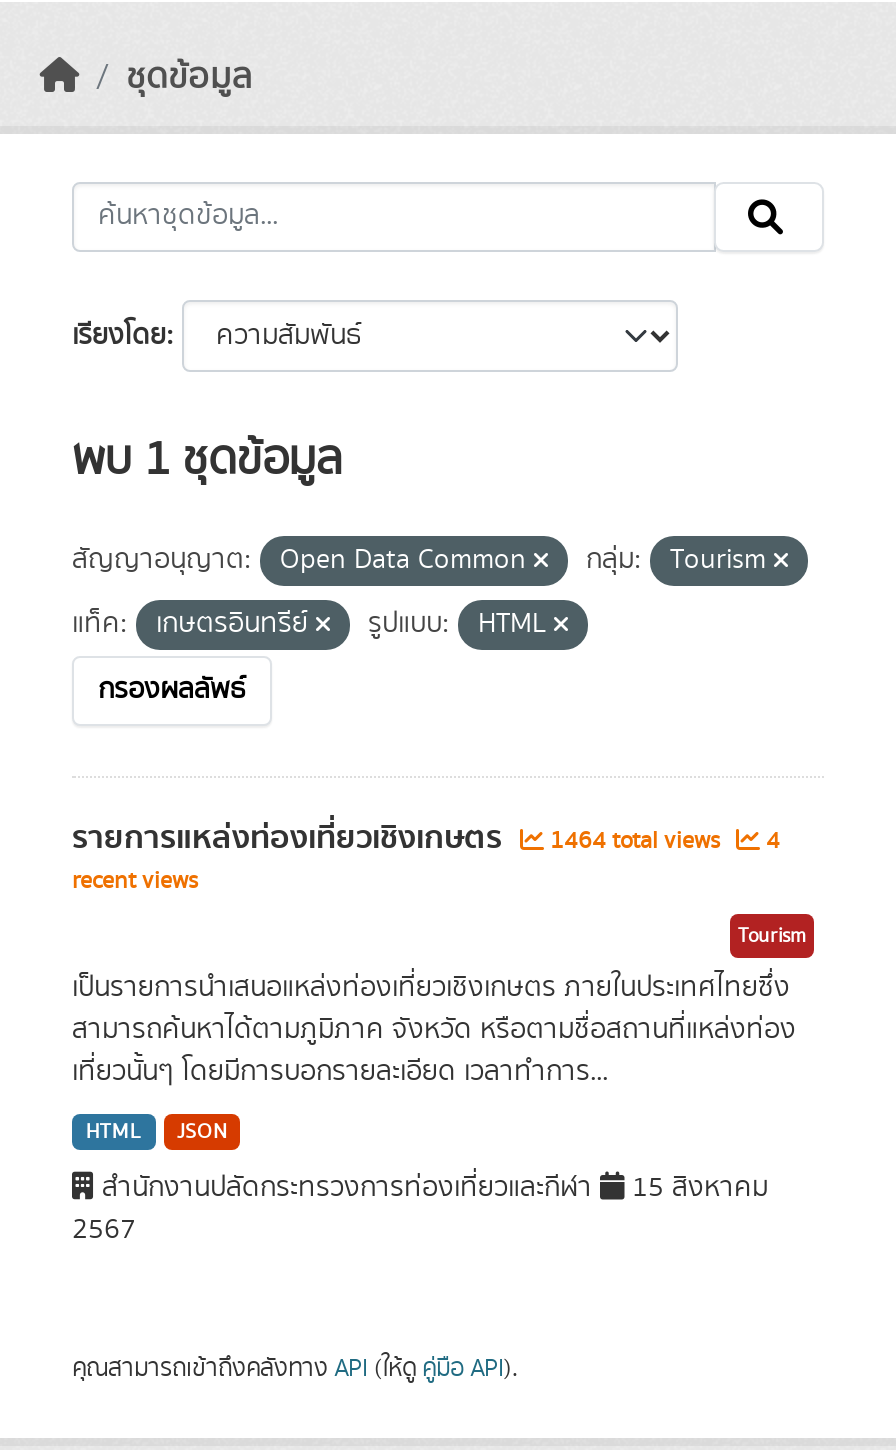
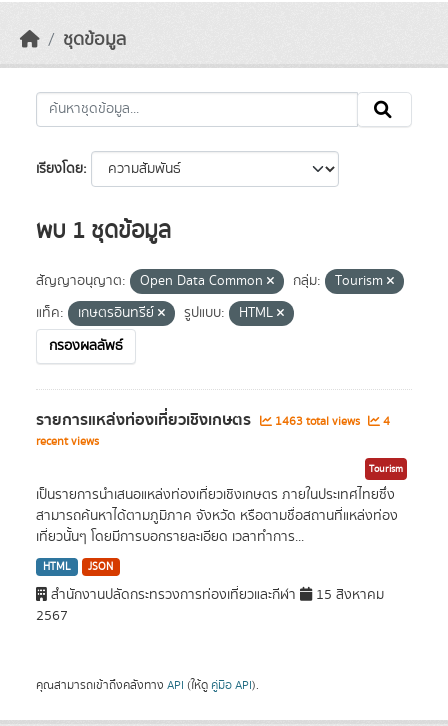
- รายการแหล่งท่องเที่ยวเชิงเกษตร 1464 total views 4
+ รายการแหล่งท่องเที่ยวเชิงเกษตร 1463 total views 4
